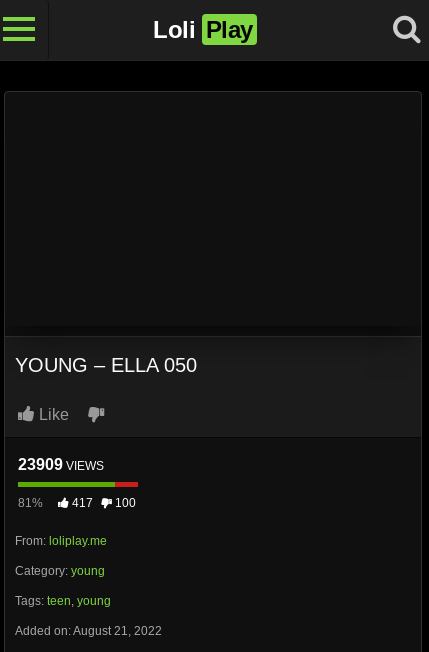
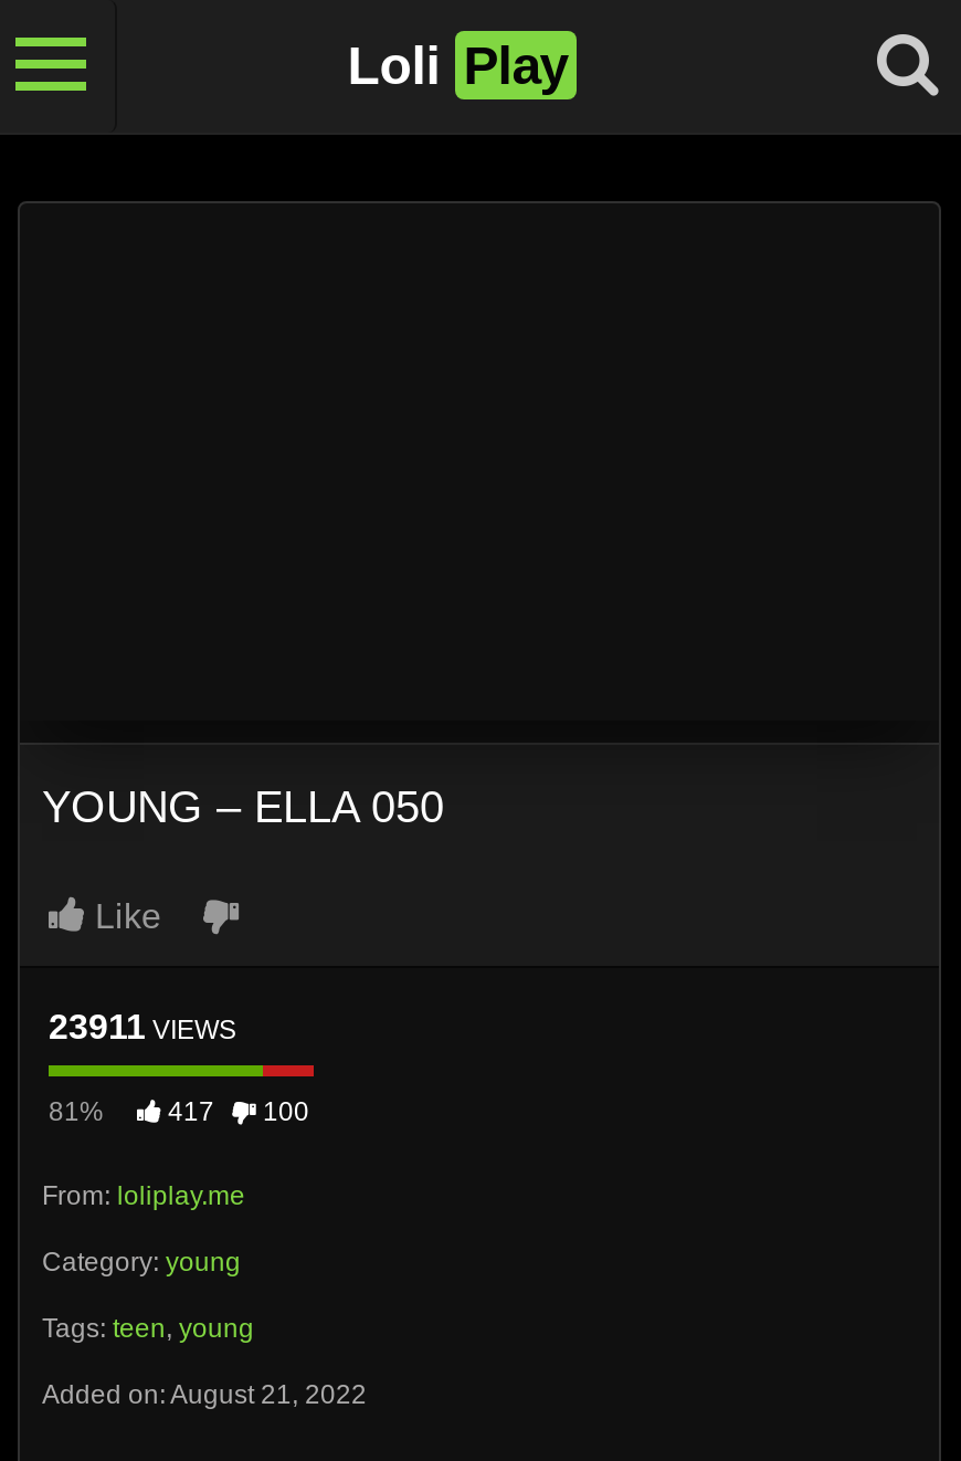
- 23909 VIEWS
+ 23911 VIEWS
